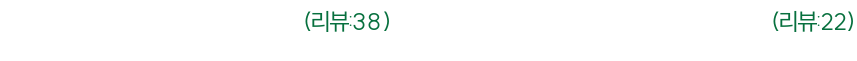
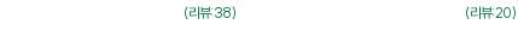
- (리뷰:22)
+ (리뷰:20)
